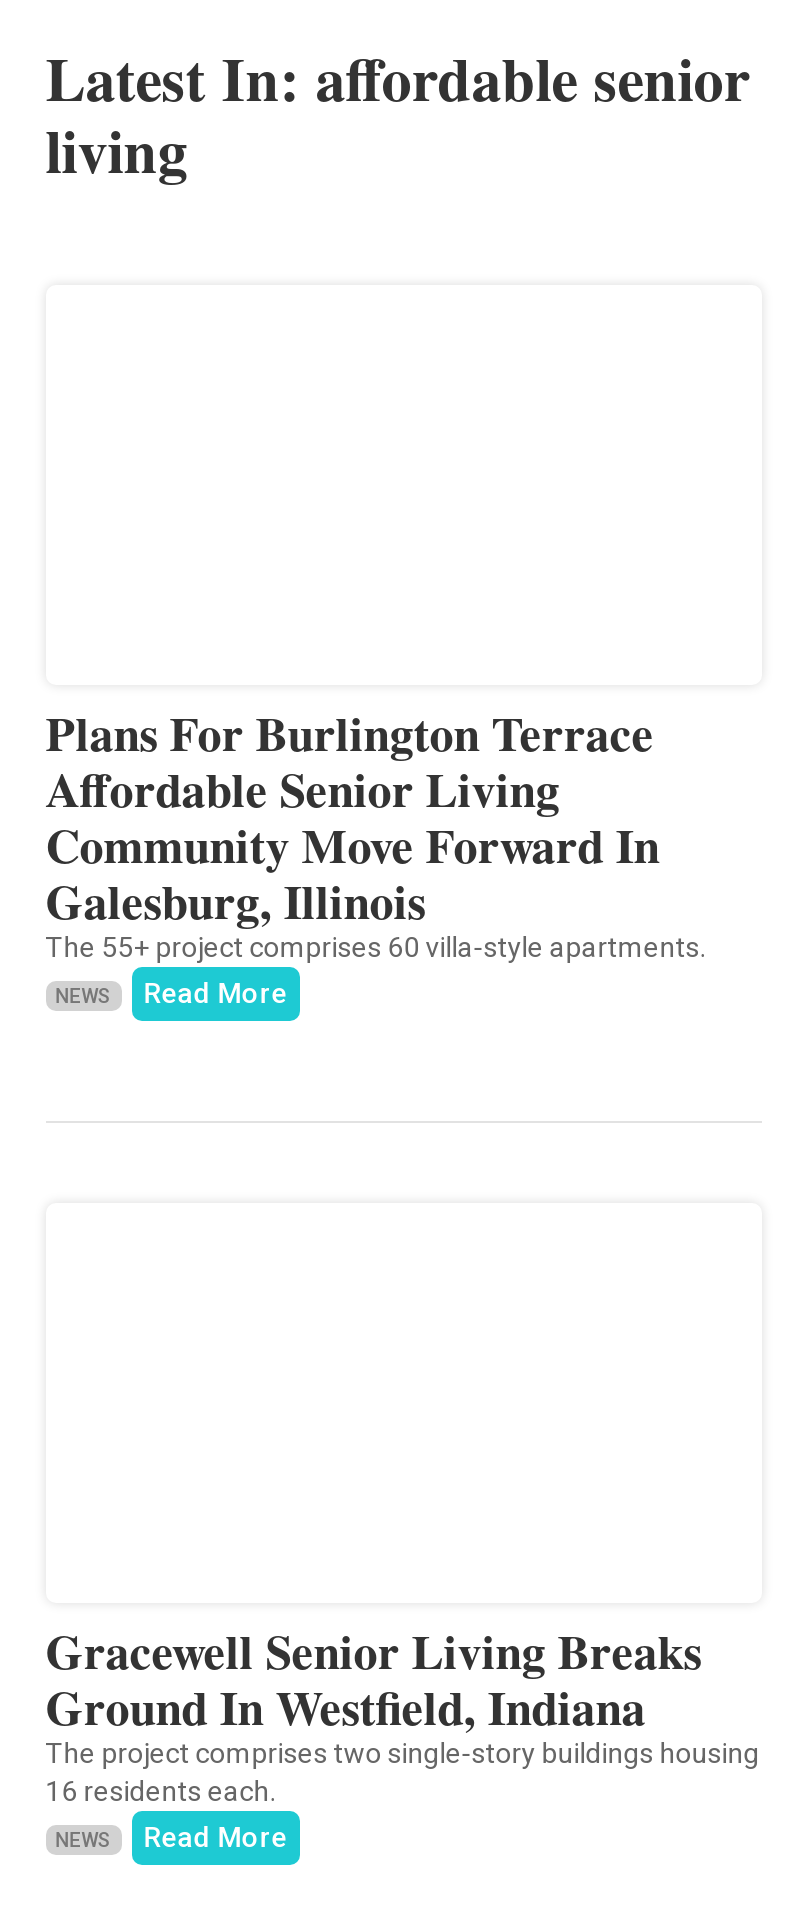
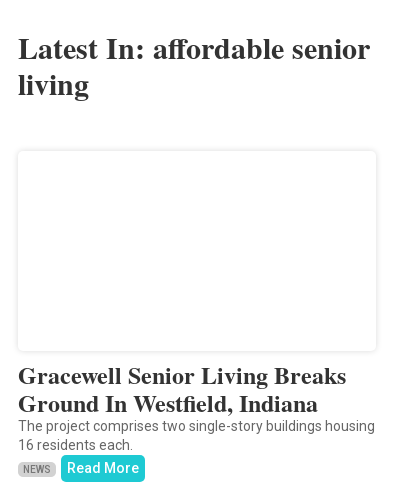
- Plans For Burlington Terrace
- Affordable Senior Living
- Community Move Forward In
- Galesburg, Illinois
- The 55+ project comprises 60 villa-style apartments.
- NEWS
- Read More
